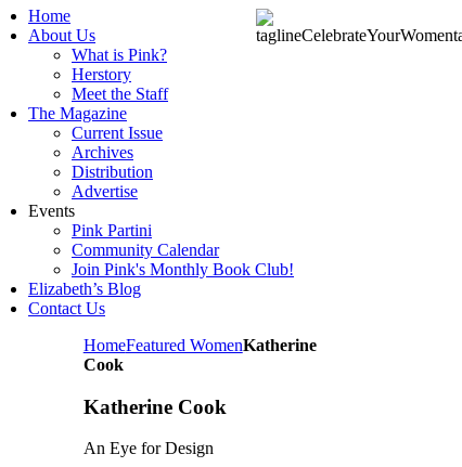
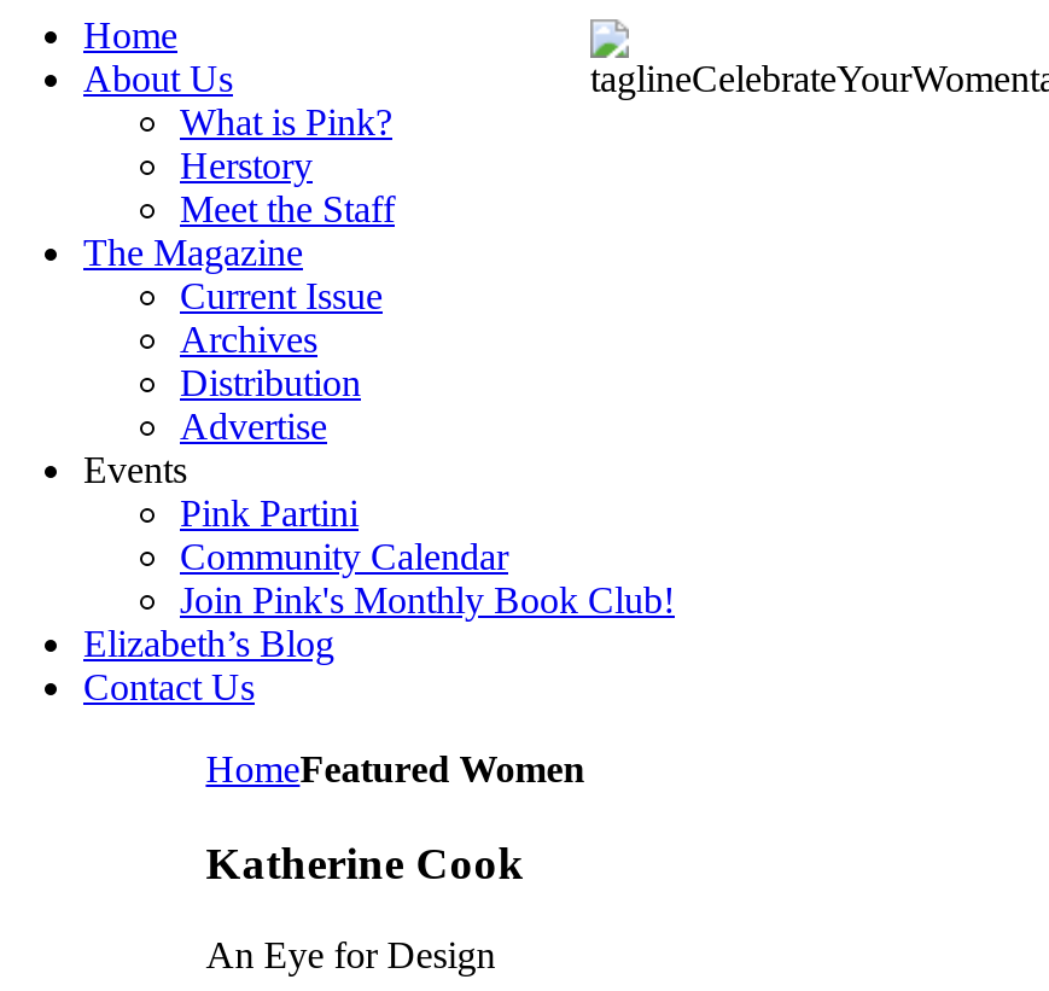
- HomeFeatured WomenKatherine
- Cook
+ HomeFeatured Women
